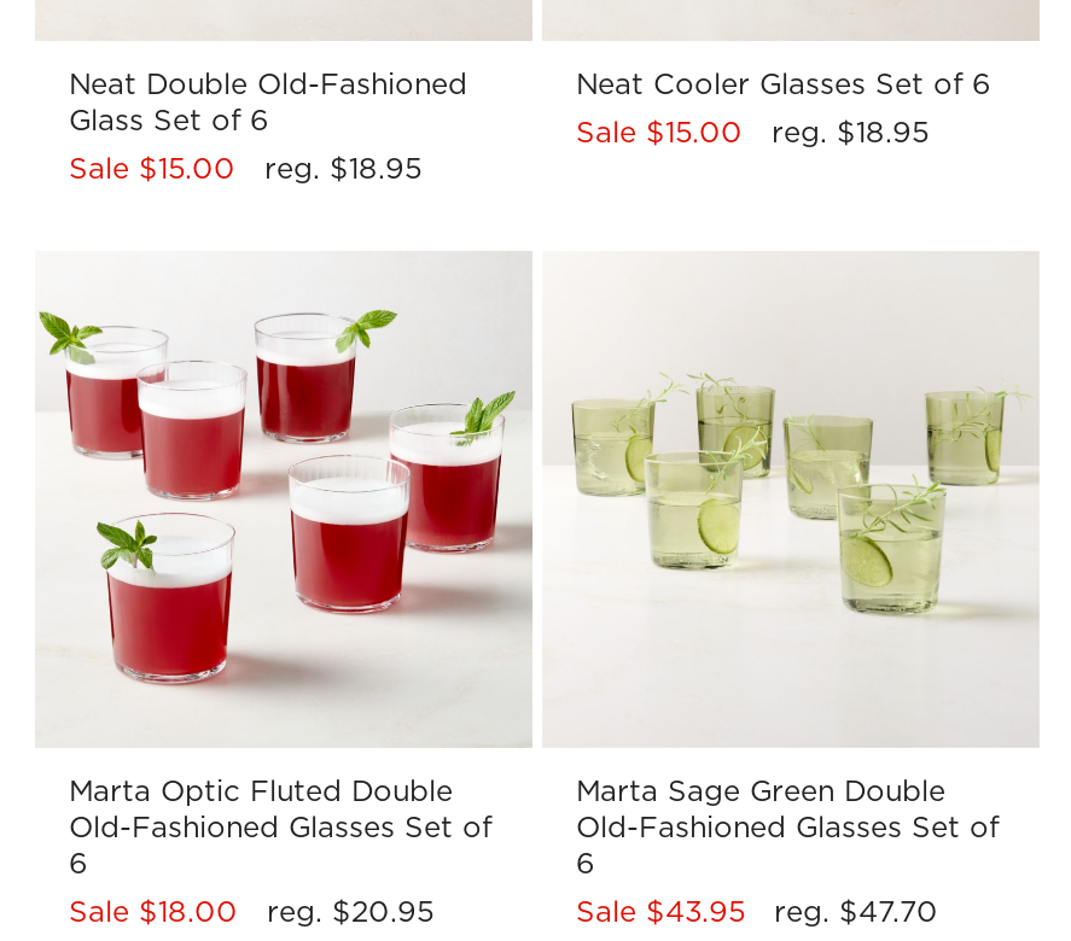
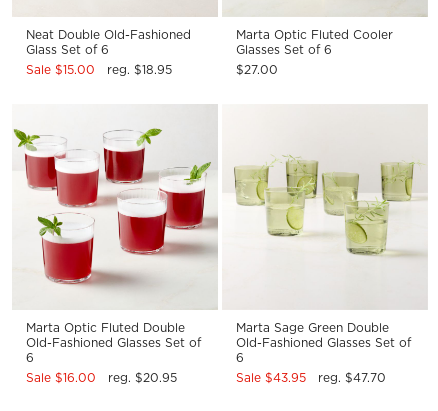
- Neat Cooler Glasses Set of 6
- Sale $15.00 reg. $18.95
+ Marta Optic Fluted Cooler
+ Glasses Set of 6
+ $27.00

- Sale $18.00 reg. $20.95
+ Sale $16.00 reg. $20.95
